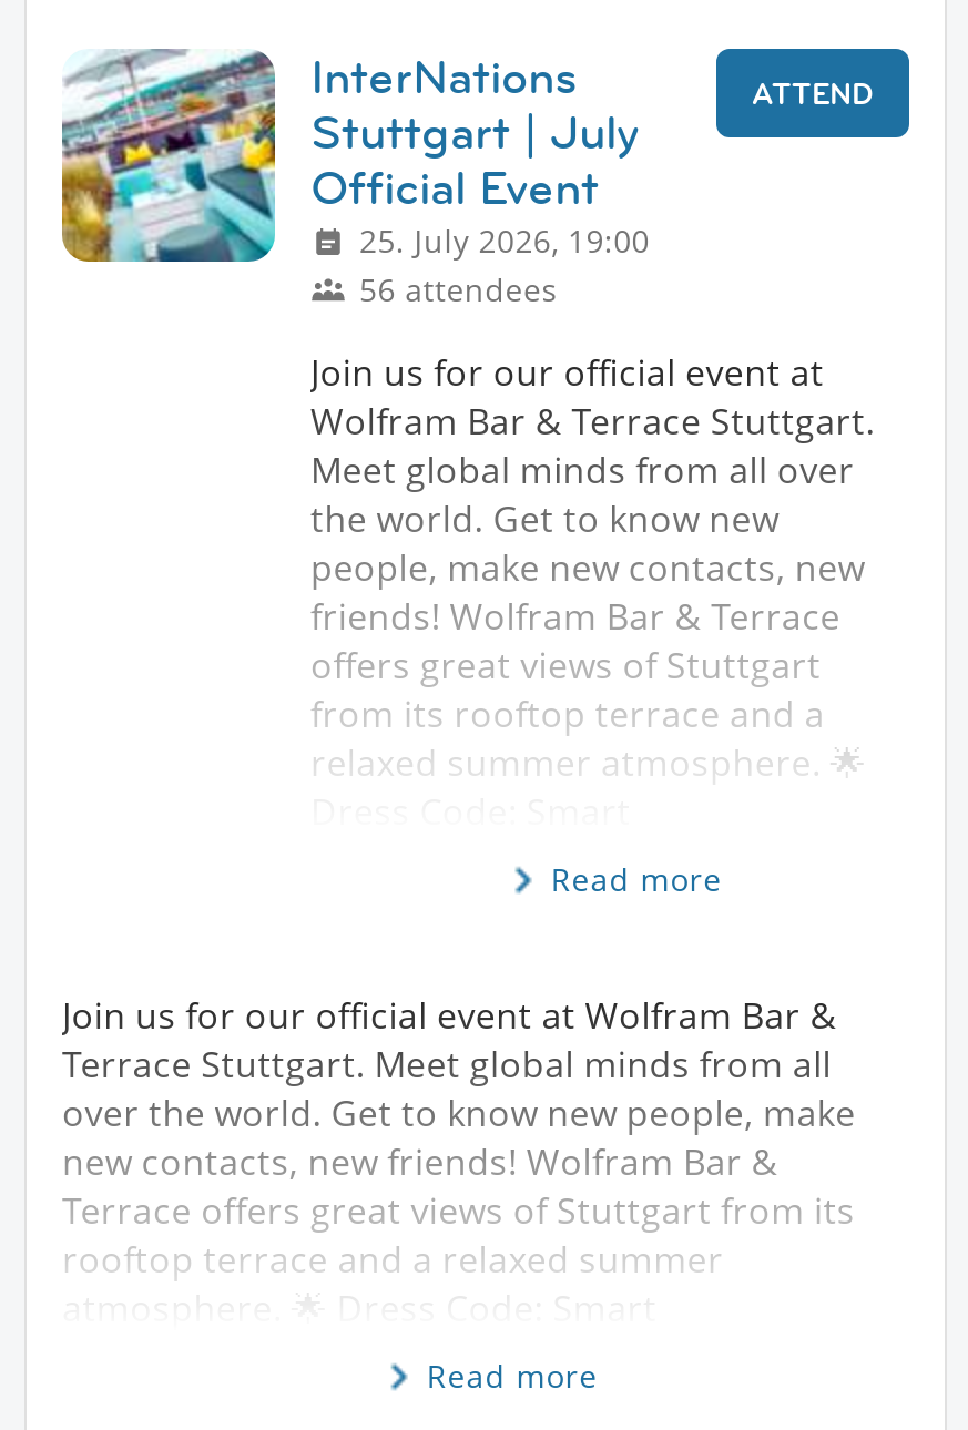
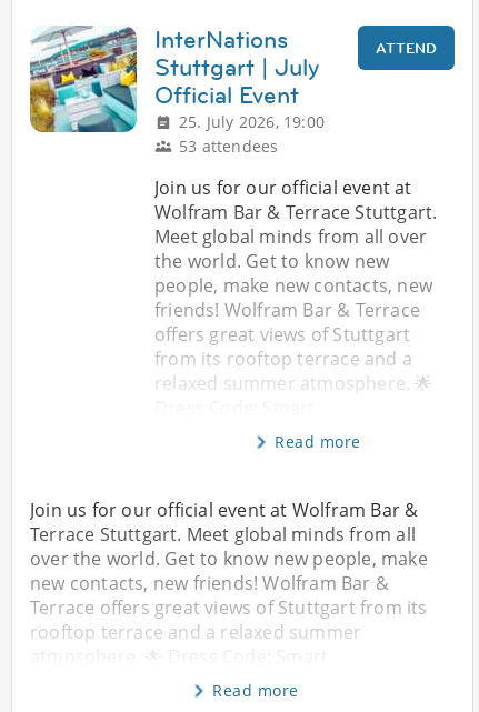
- 56 attendees
+ 53 attendees
